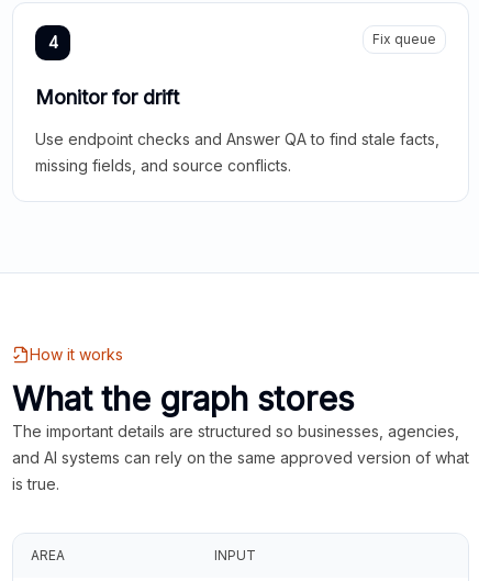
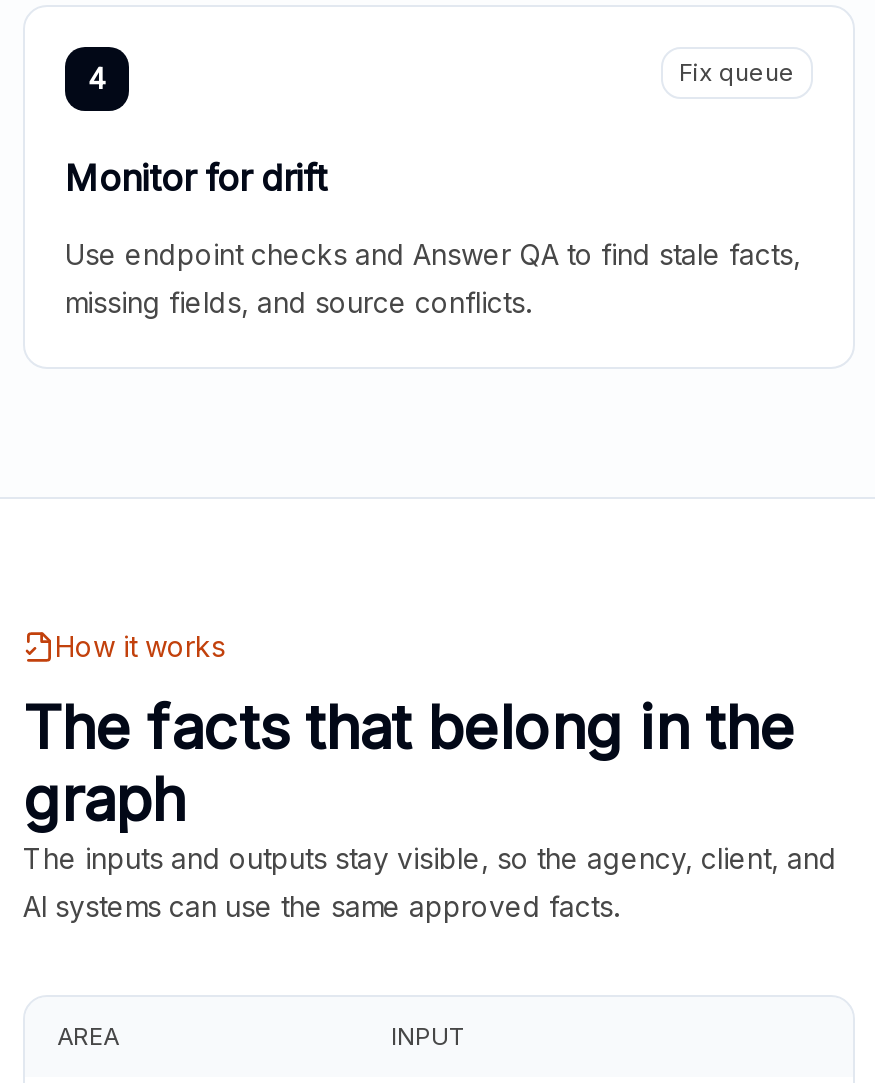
- What the graph stores
- The important details are structured so businesses, agencies,
- and AI systems can rely on the same approved version of what
- is true.
+ The facts that belong in the
+ graph
+ The inputs and outputs stay visible, so the agency, client, and
+ AI systems can use the same approved facts.
